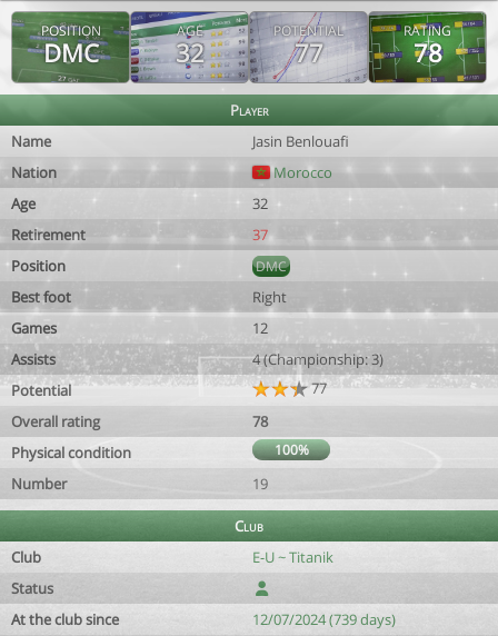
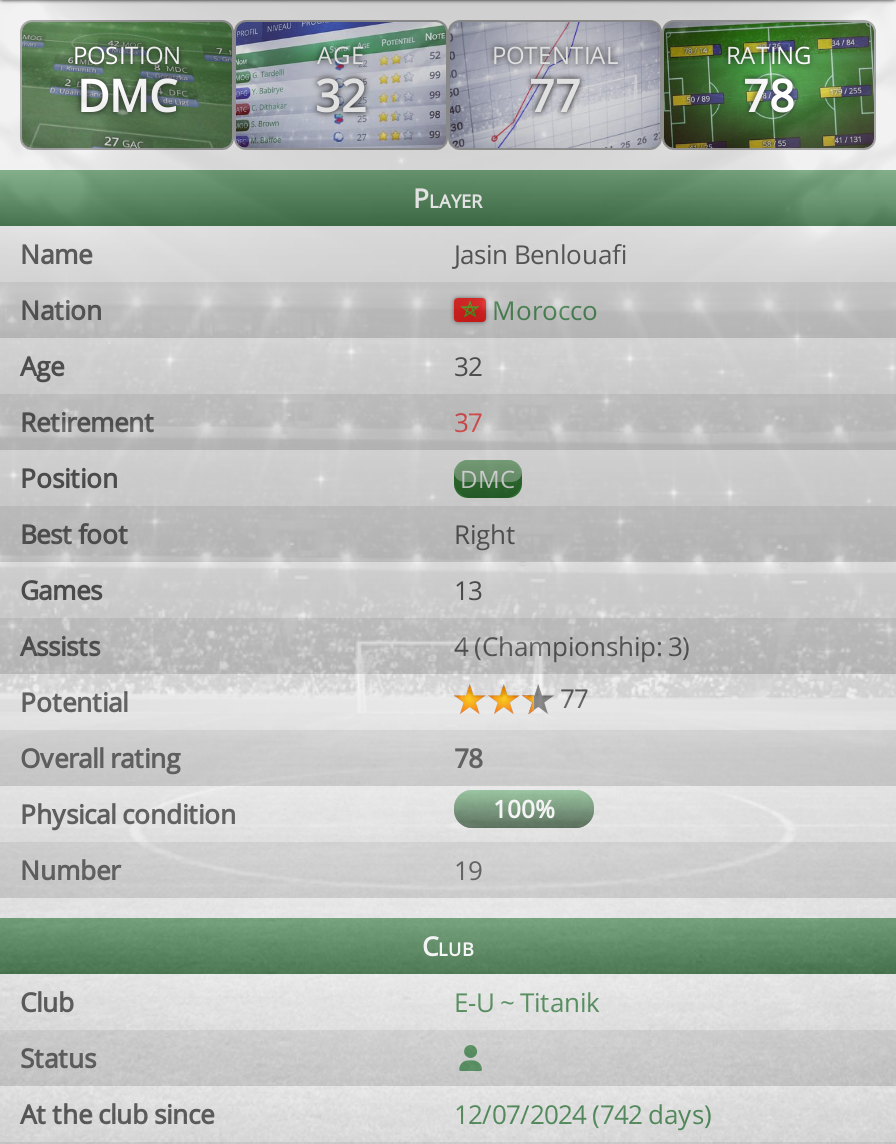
- 12
+ 13

- 12/07/2024 (739 days)
+ 12/07/2024 (742 days)
